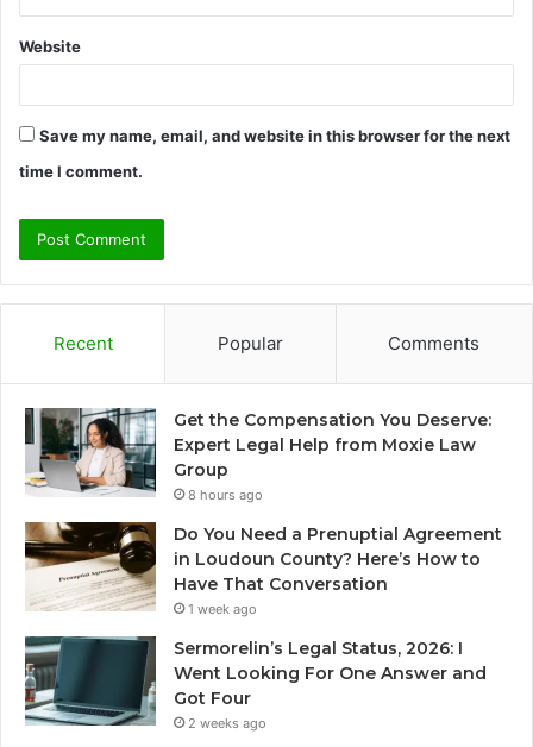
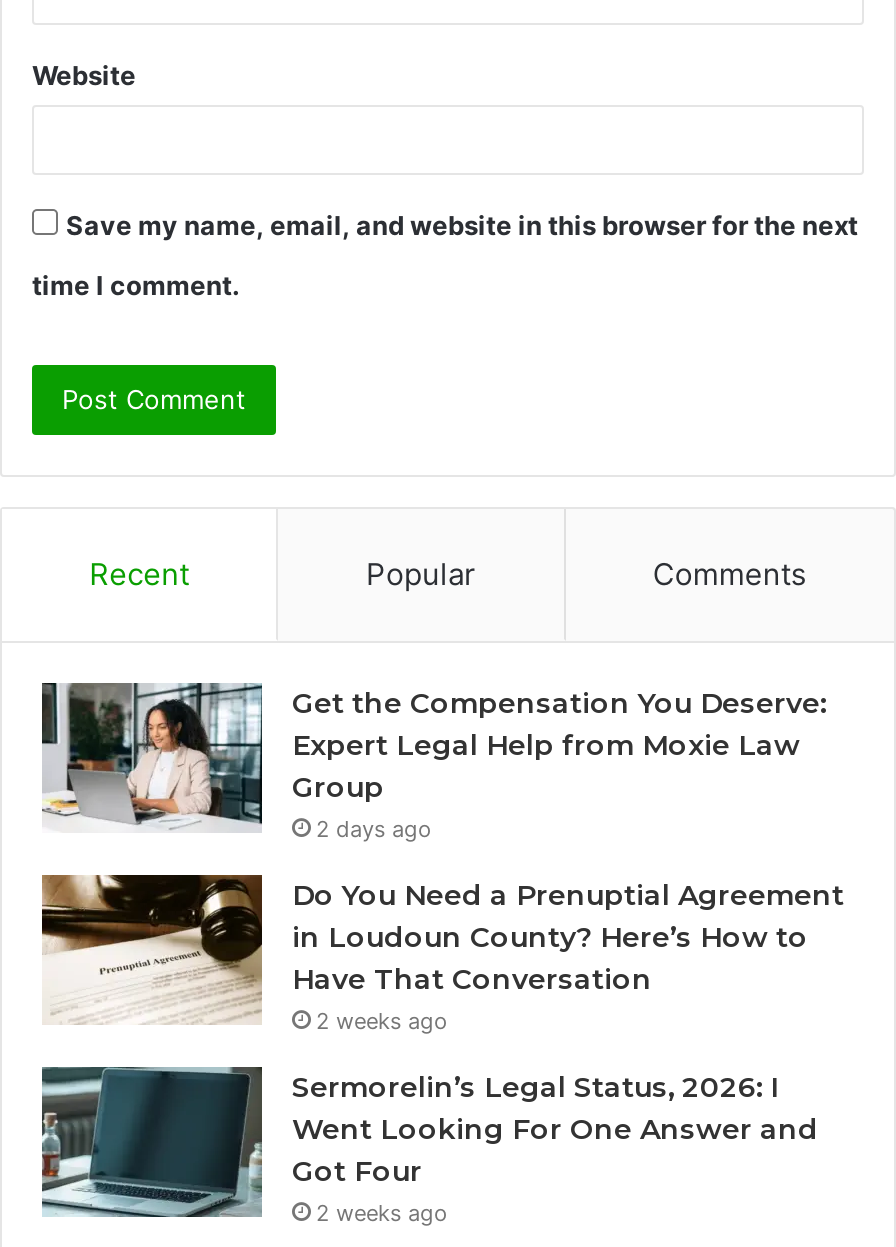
- 8 hours ago
+ 2 days ago

- 1 week ago
+ 2 weeks ago
